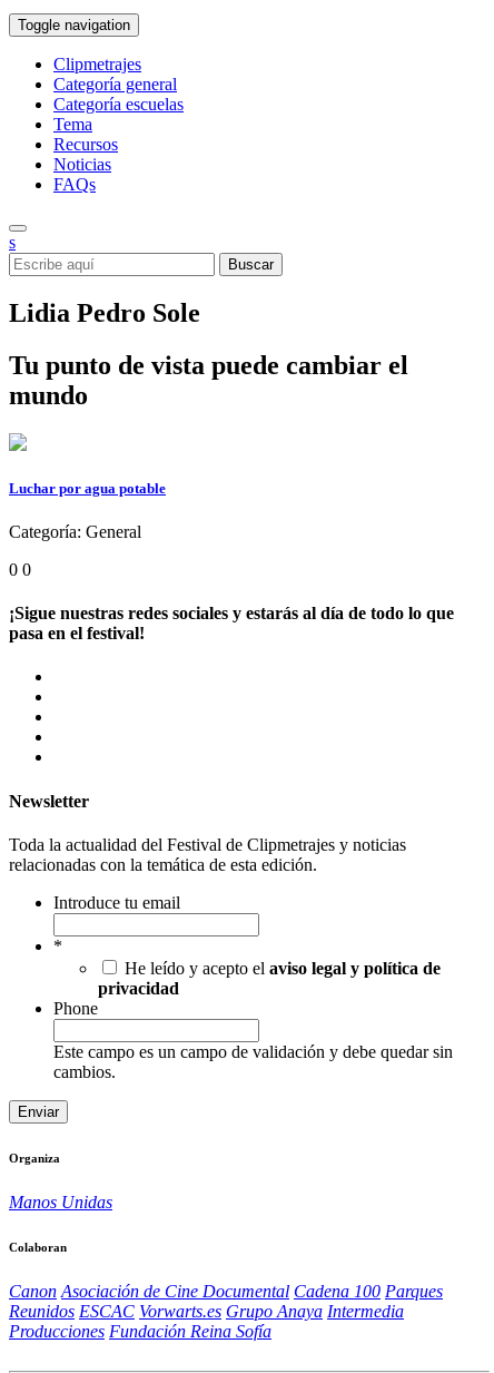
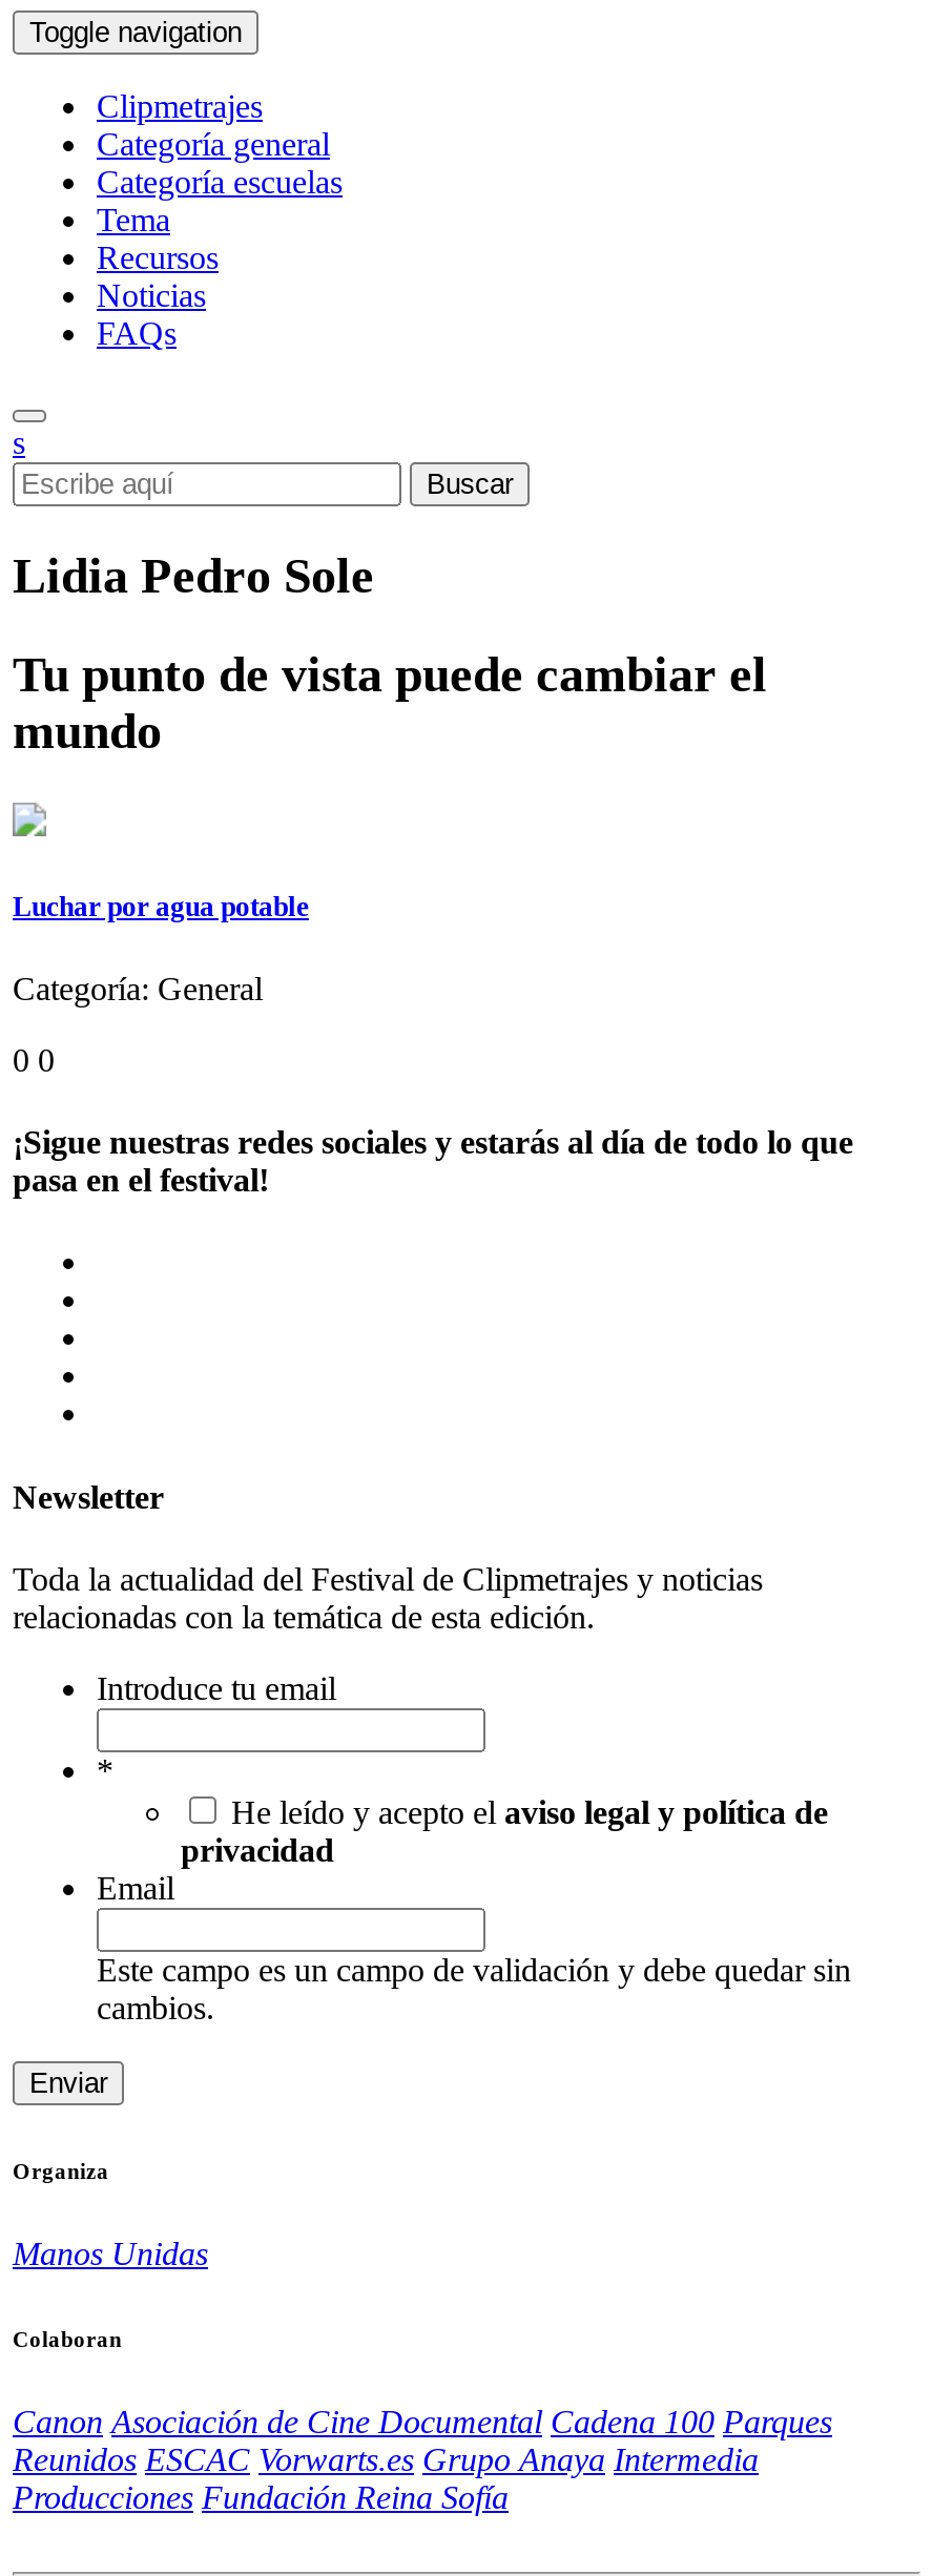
- Phone
+ Email
